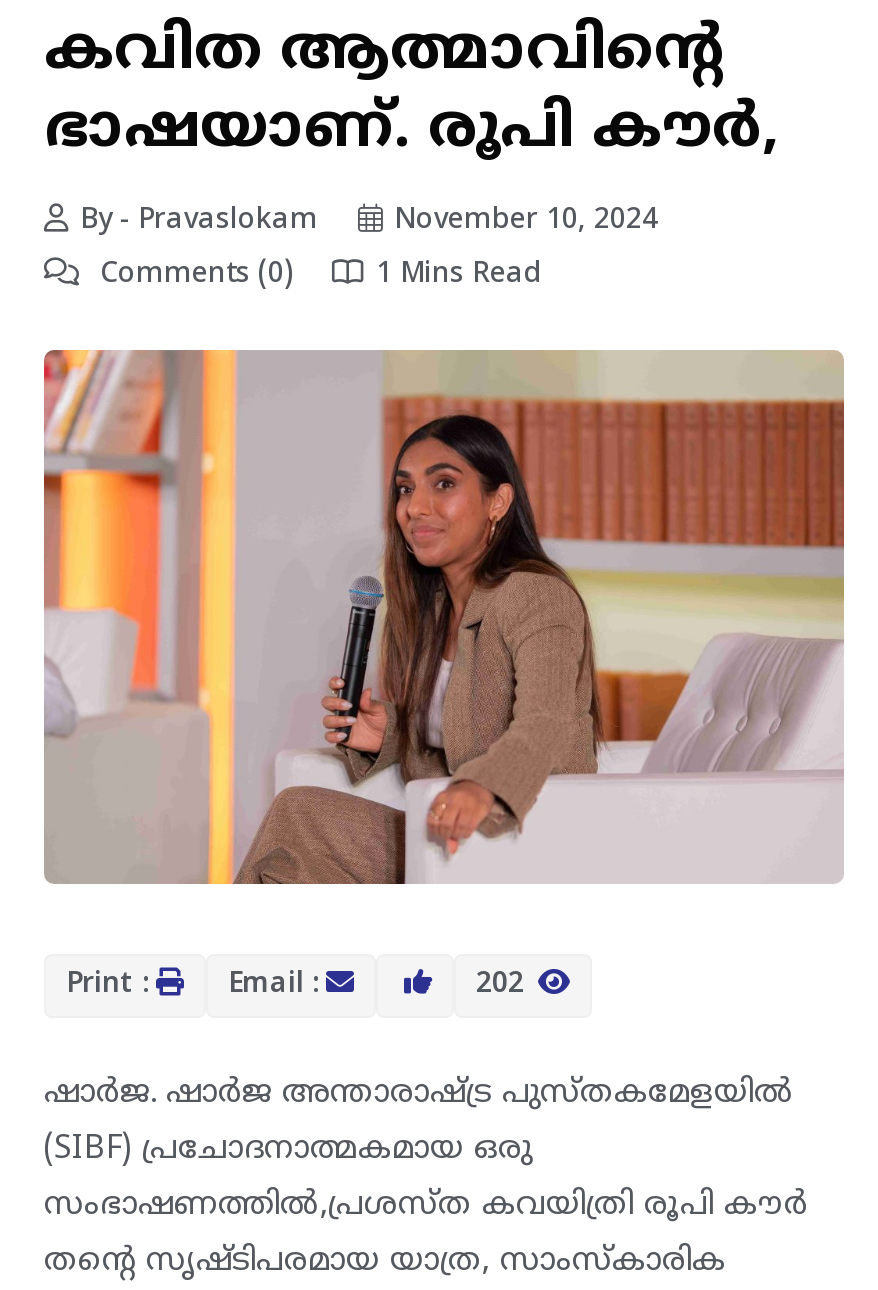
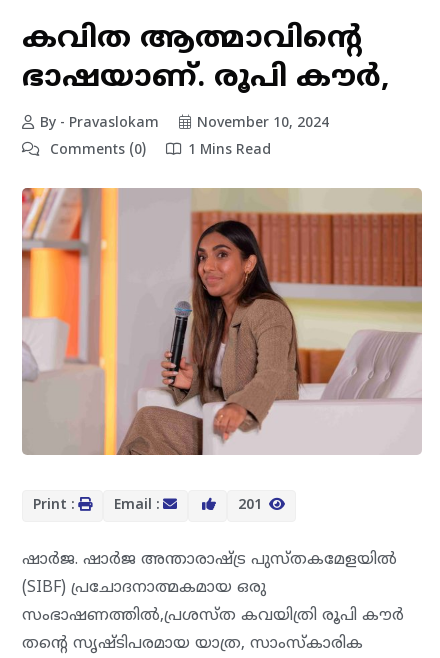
- 202
+ 201
